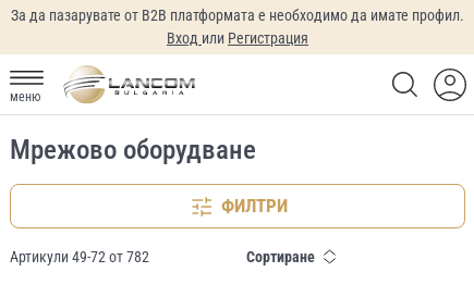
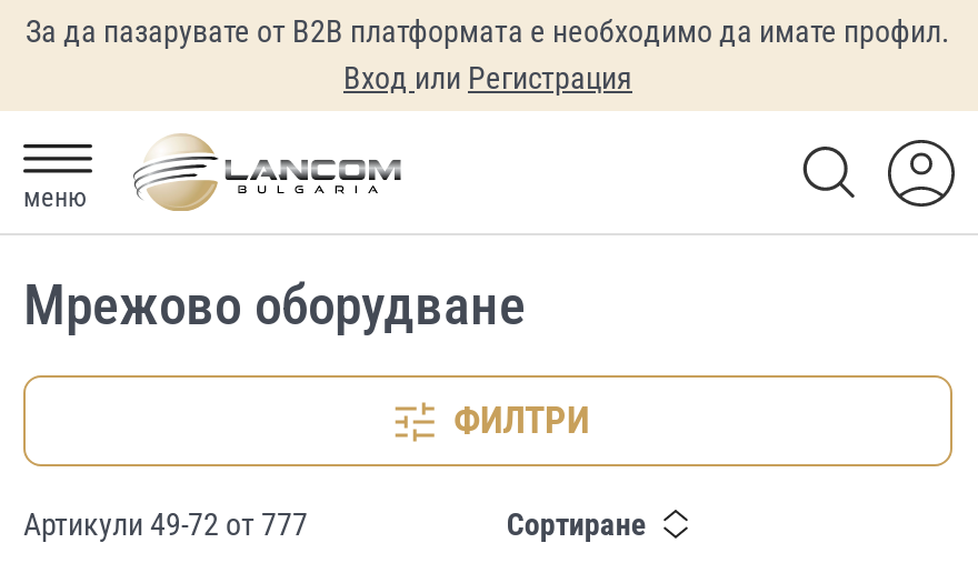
- Артикули 49-72 от 782
+ Артикули 49-72 от 777
